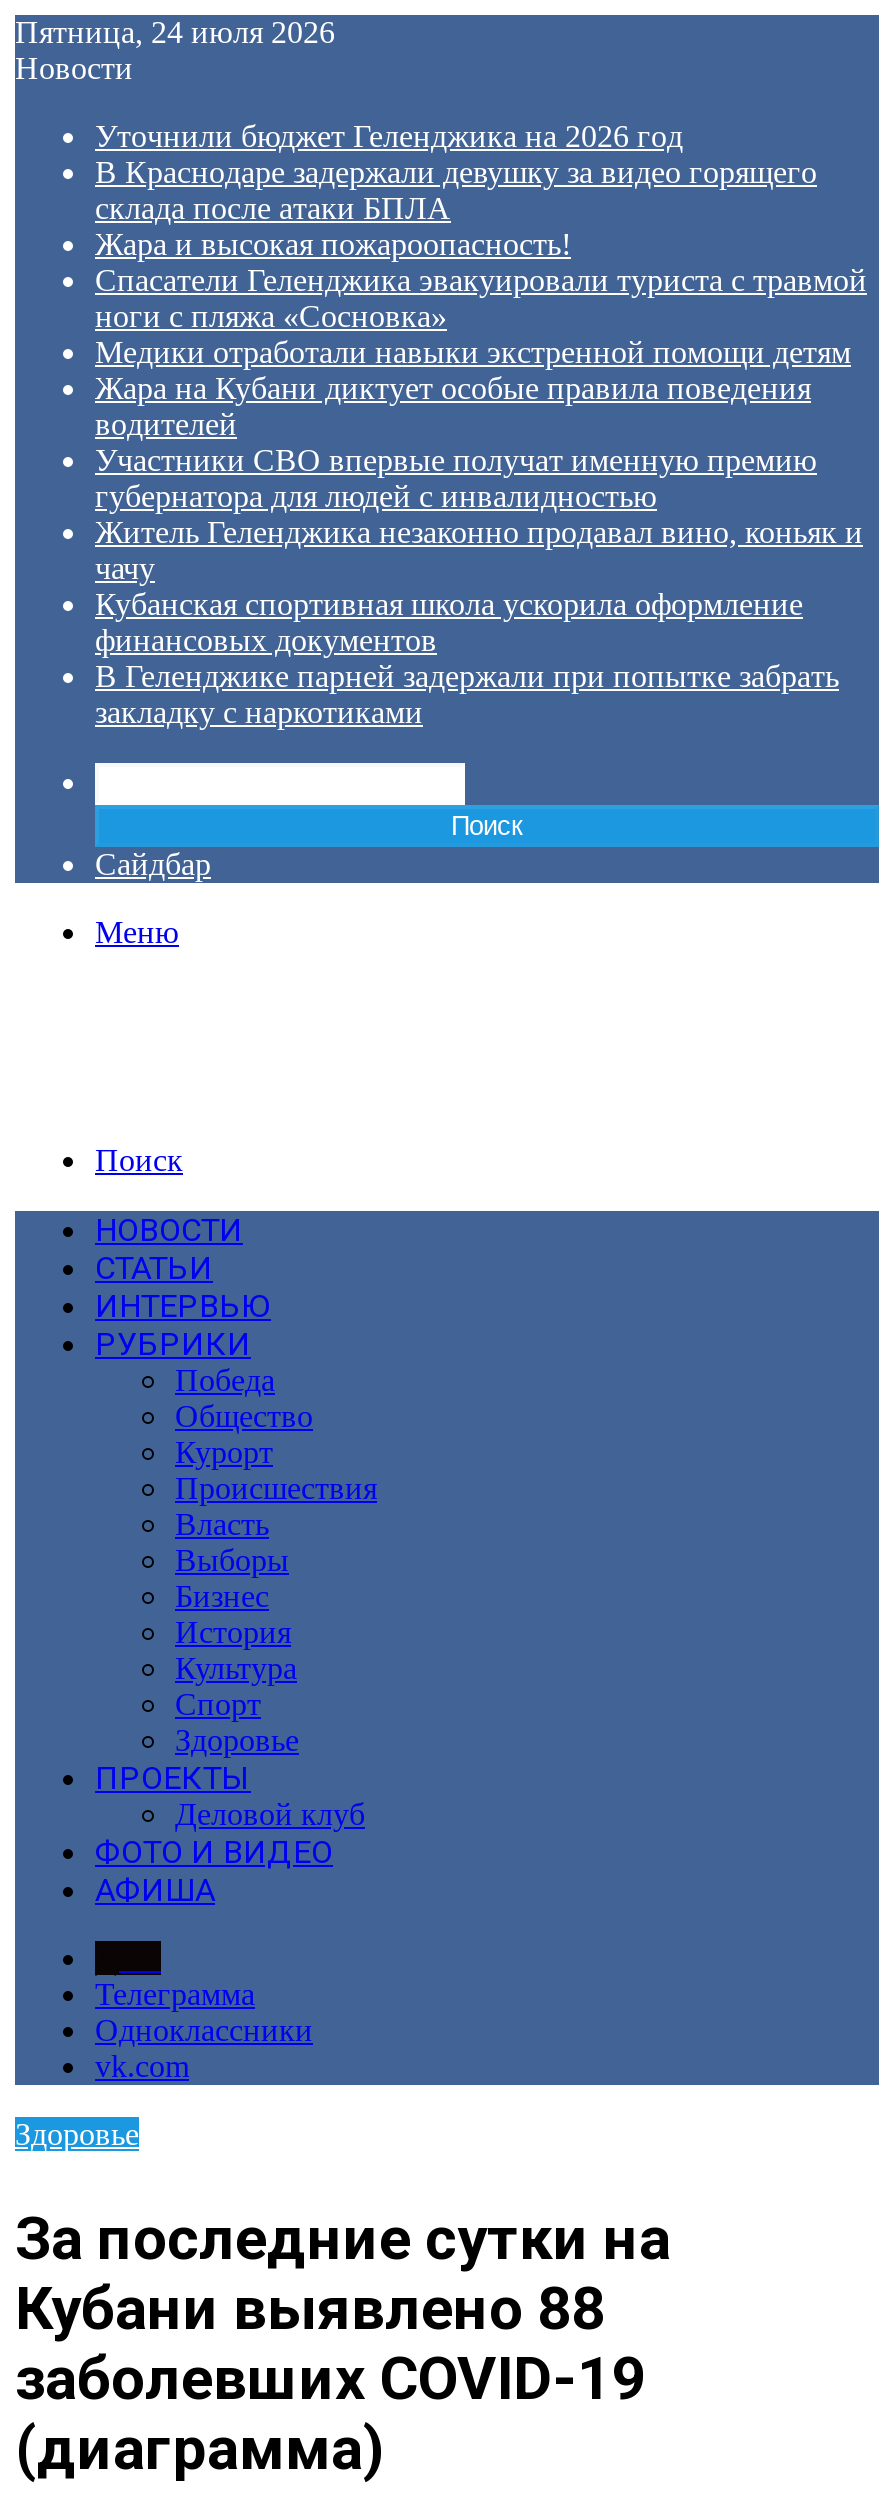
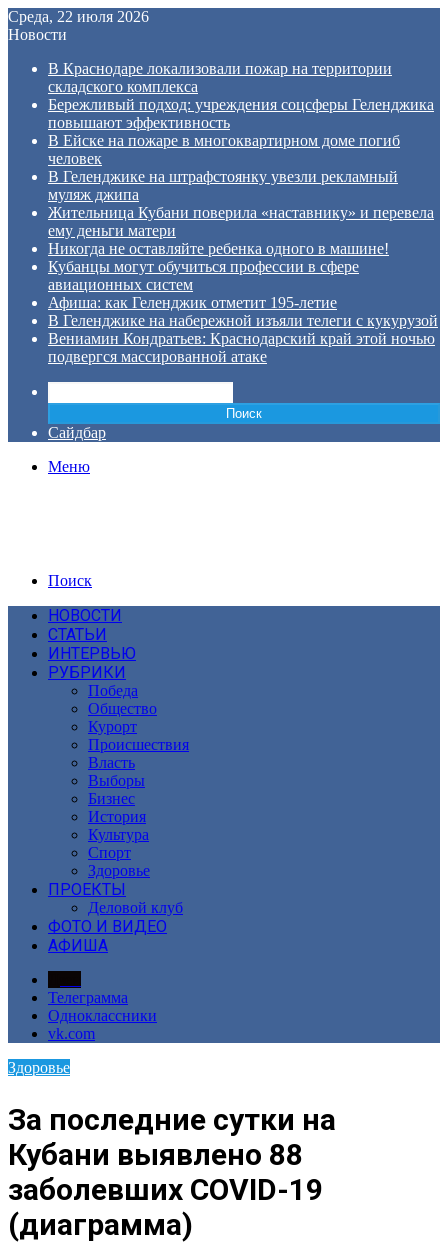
- Пятница, 24 июля 2026
+ Среда, 22 июля 2026

- Уточнили бюджет Геленджика на 2026 год
- В Краснодаре задержали девушку за видео горящего
- склада после атаки БПЛА
- Жара и высокая пожароопасность!
- Спасатели Геленджика эвакуировали туриста с травмой
- ноги с пляжа «Сосновка»
- Медики отработали навыки экстренной помощи детям
- Жара на Кубани диктует особые правила поведения
- водителей
- Участники СВО впервые получат именную премию
- губернатора для людей с инвалидностью
- Житель Геленджика незаконно продавал вино, коньяк и
- чачу
- Кубанская спортивная школа ускорила оформление
- финансовых документов
- В Геленджике парней задержали при попытке забрать
- закладку с наркотиками
+ В Краснодаре локализовали пожар на территории
+ складского комплекса
+ Бережливый подход: учреждения соцсферы Геленджика
+ повышают эффективность
+ В Ейске на пожаре в многоквартирном доме погиб
+ человек
+ В Геленджике на штрафстоянку увезли рекламный
+ муляж джипа
+ Жительница Кубани поверила «наставнику» и перевела
+ ему деньги матери
+ Никогда не оставляйте ребенка одного в машине!
+ Кубанцы могут обучиться профессии в сфере
+ авиационных систем
+ Афиша: как Геленджик отметит 195-летие
+ В Геленджике на набережной изъяли телеги с кукурузой
+ Вениамин Кондратьев: Краснодарский край этой ночью
+ подвергся массированной атаке
